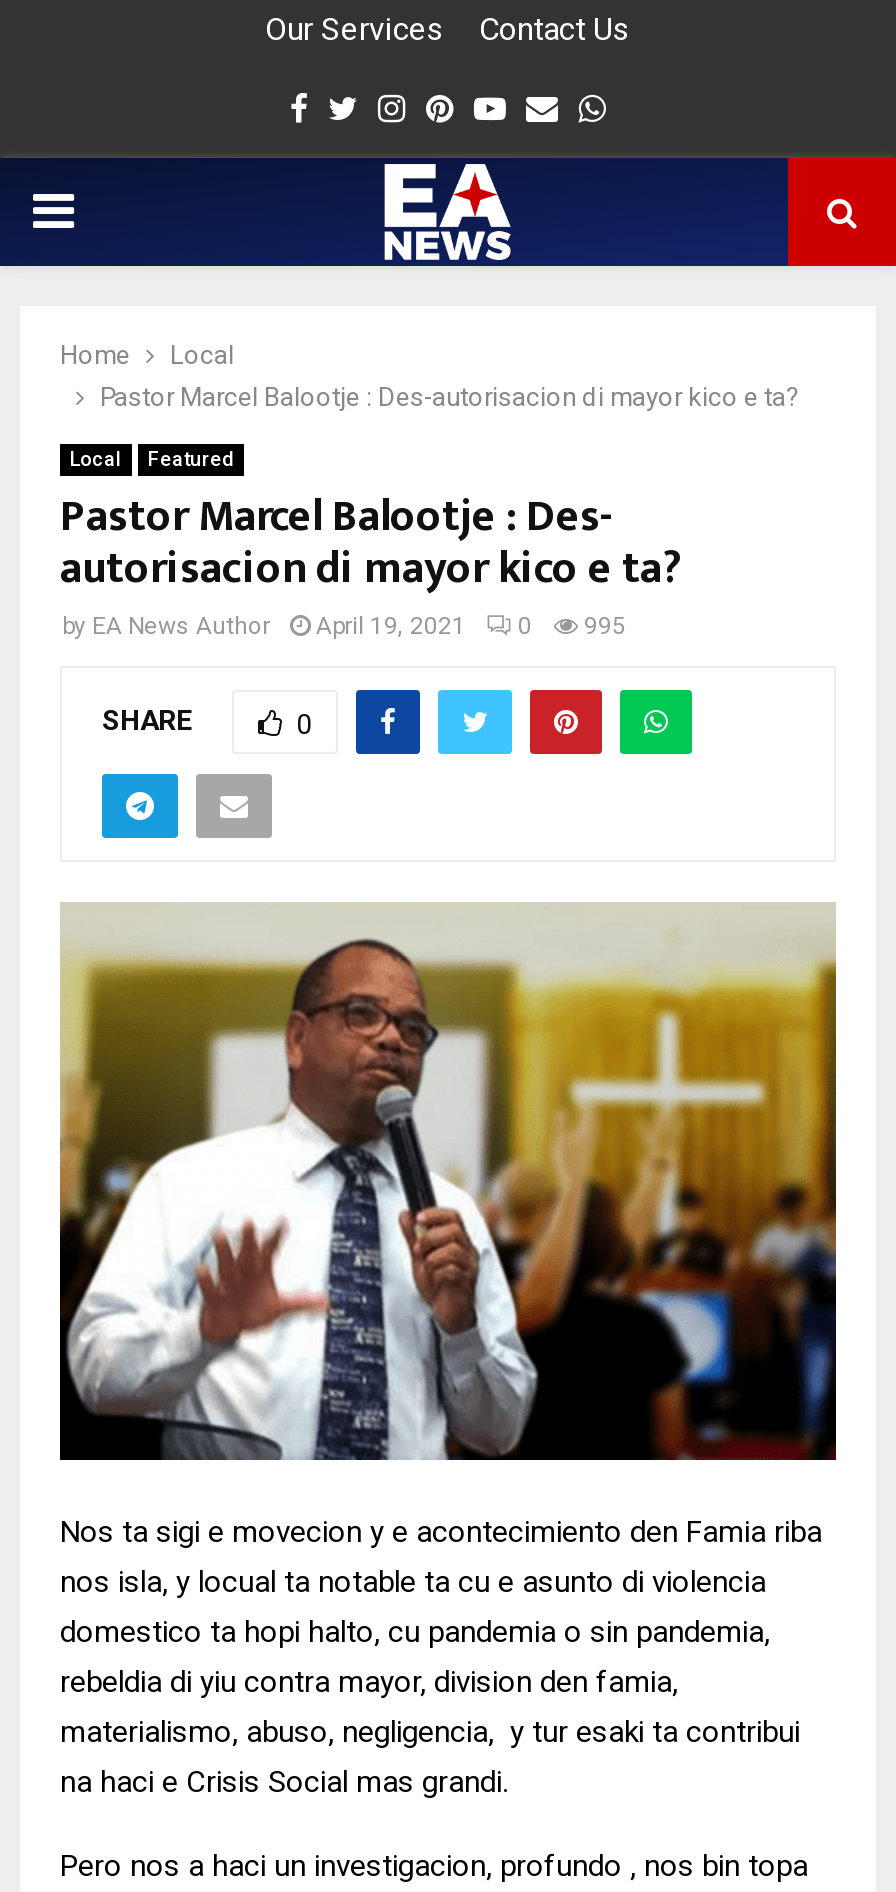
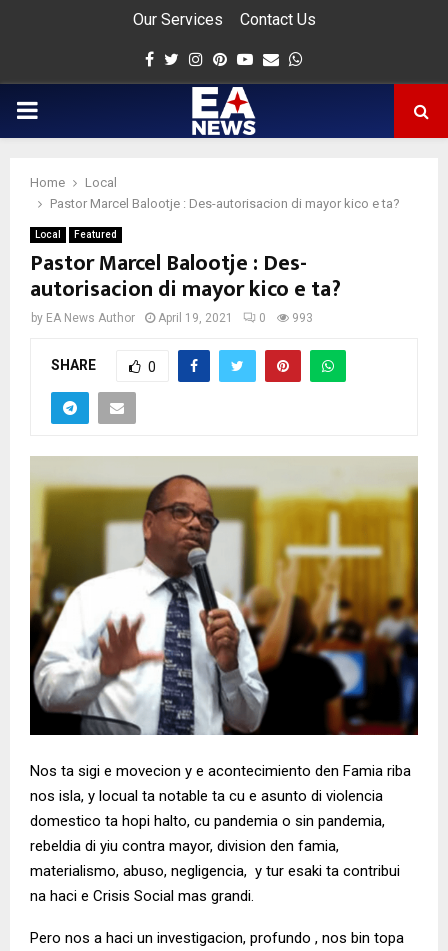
- by EA News Author April 19, 2021 0 995
+ by EA News Author April 19, 2021 0 993
